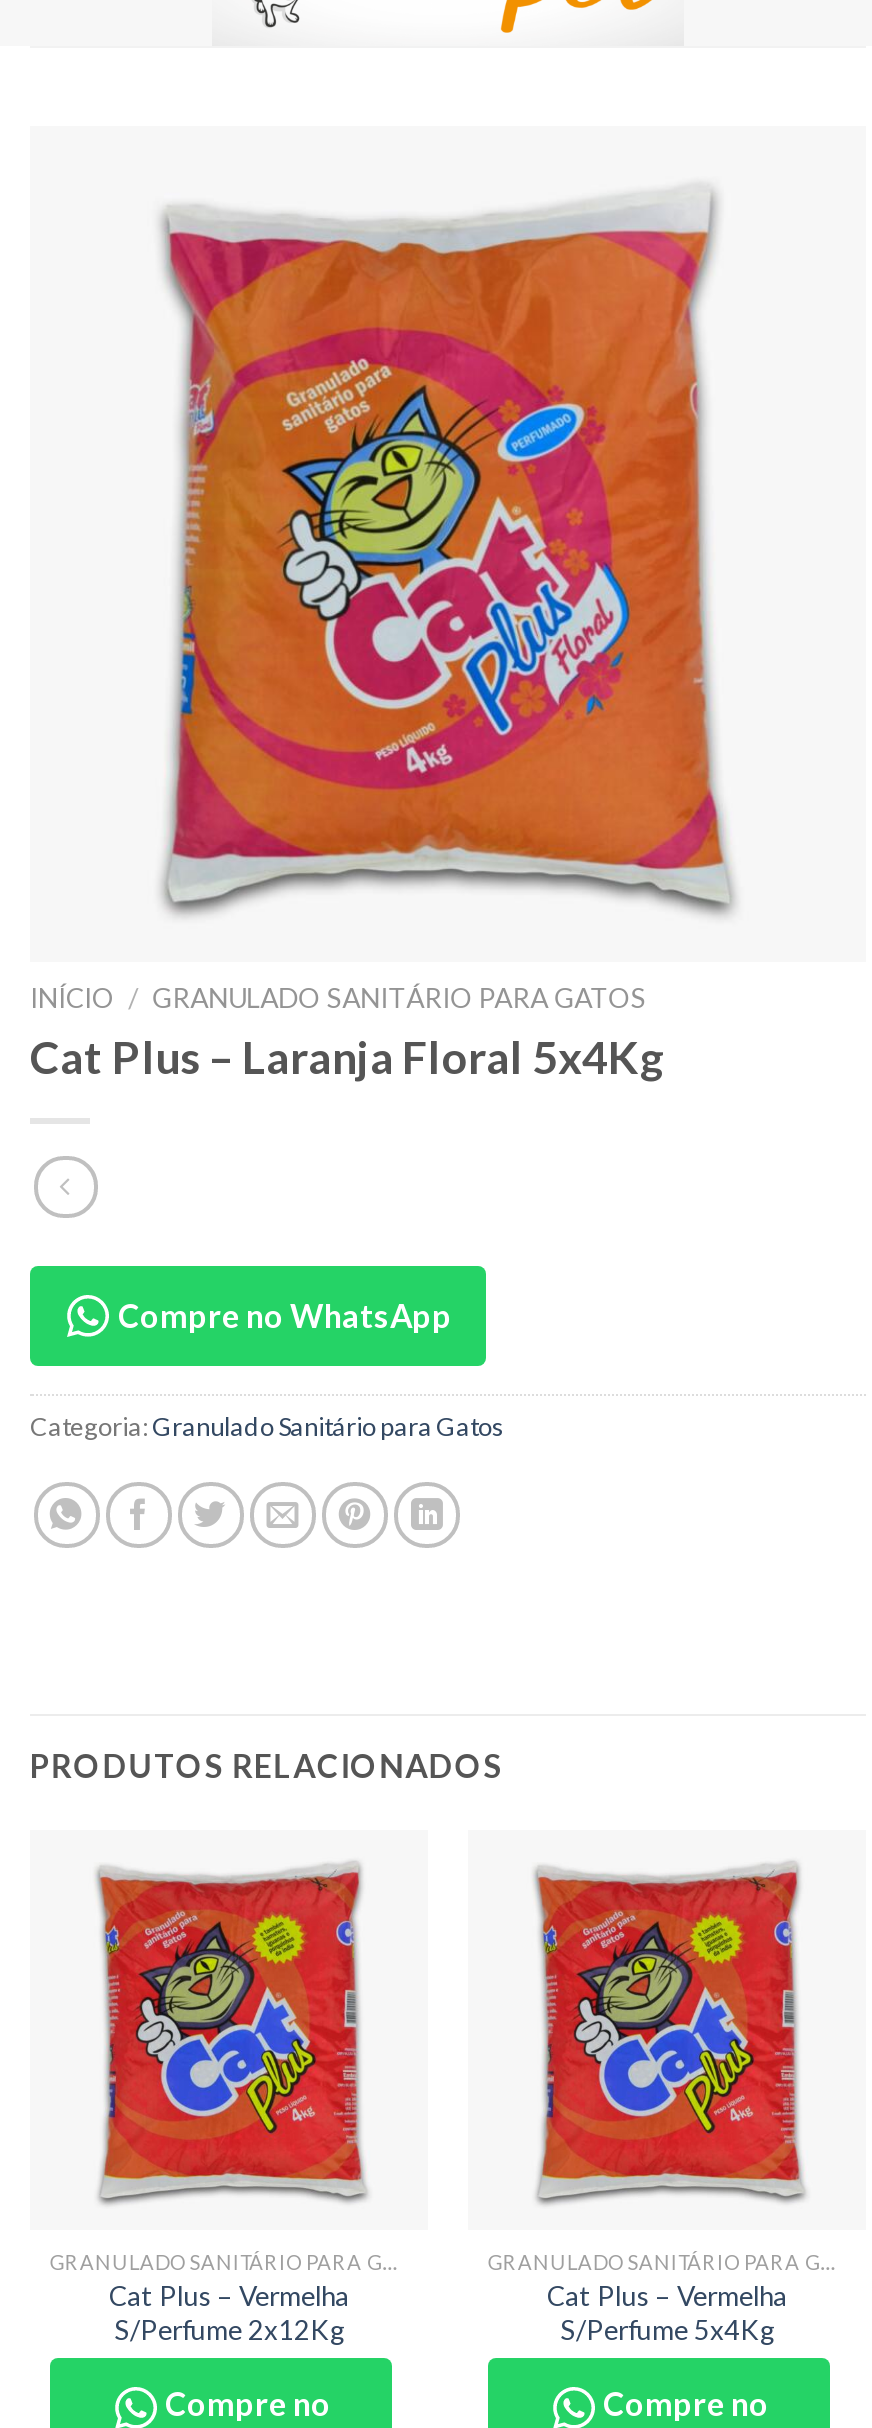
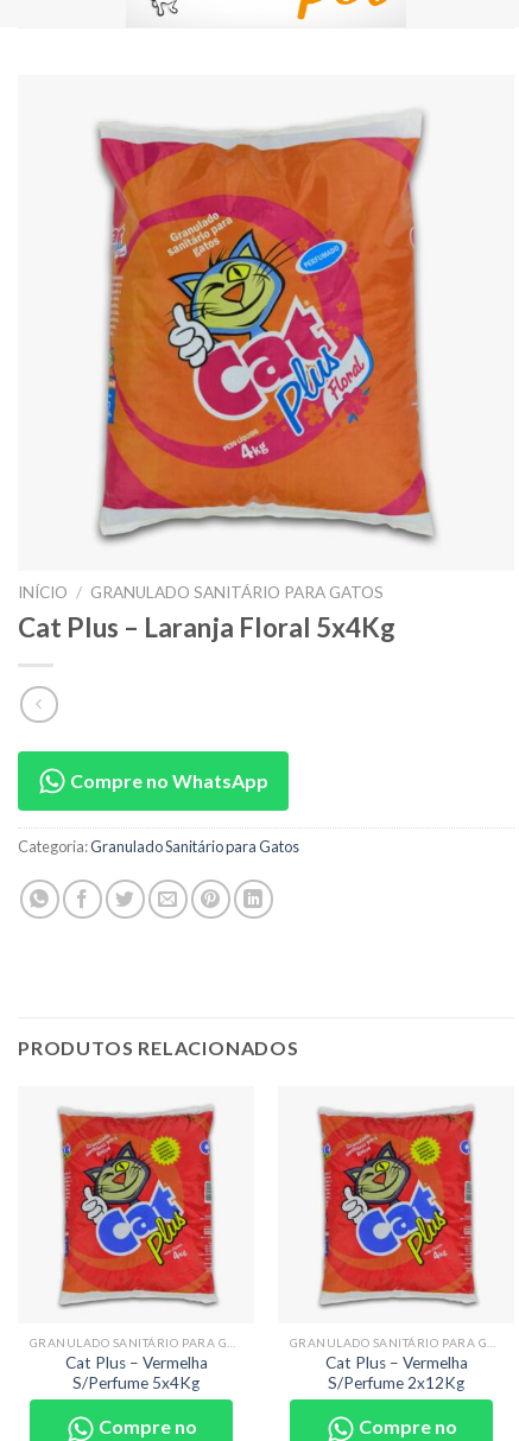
- S/Perfume 2x12Kg
+ S/Perfume 5x4Kg

- S/Perfume 5x4Kg
+ S/Perfume 2x12Kg
